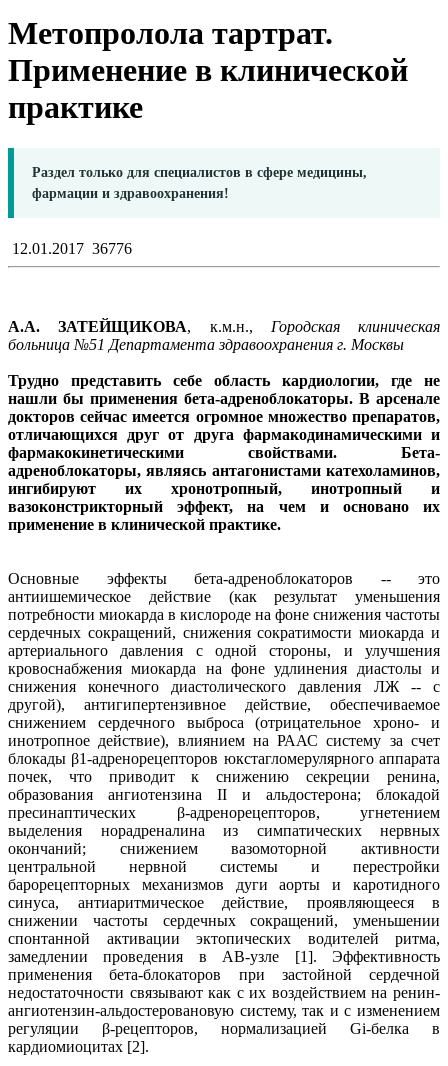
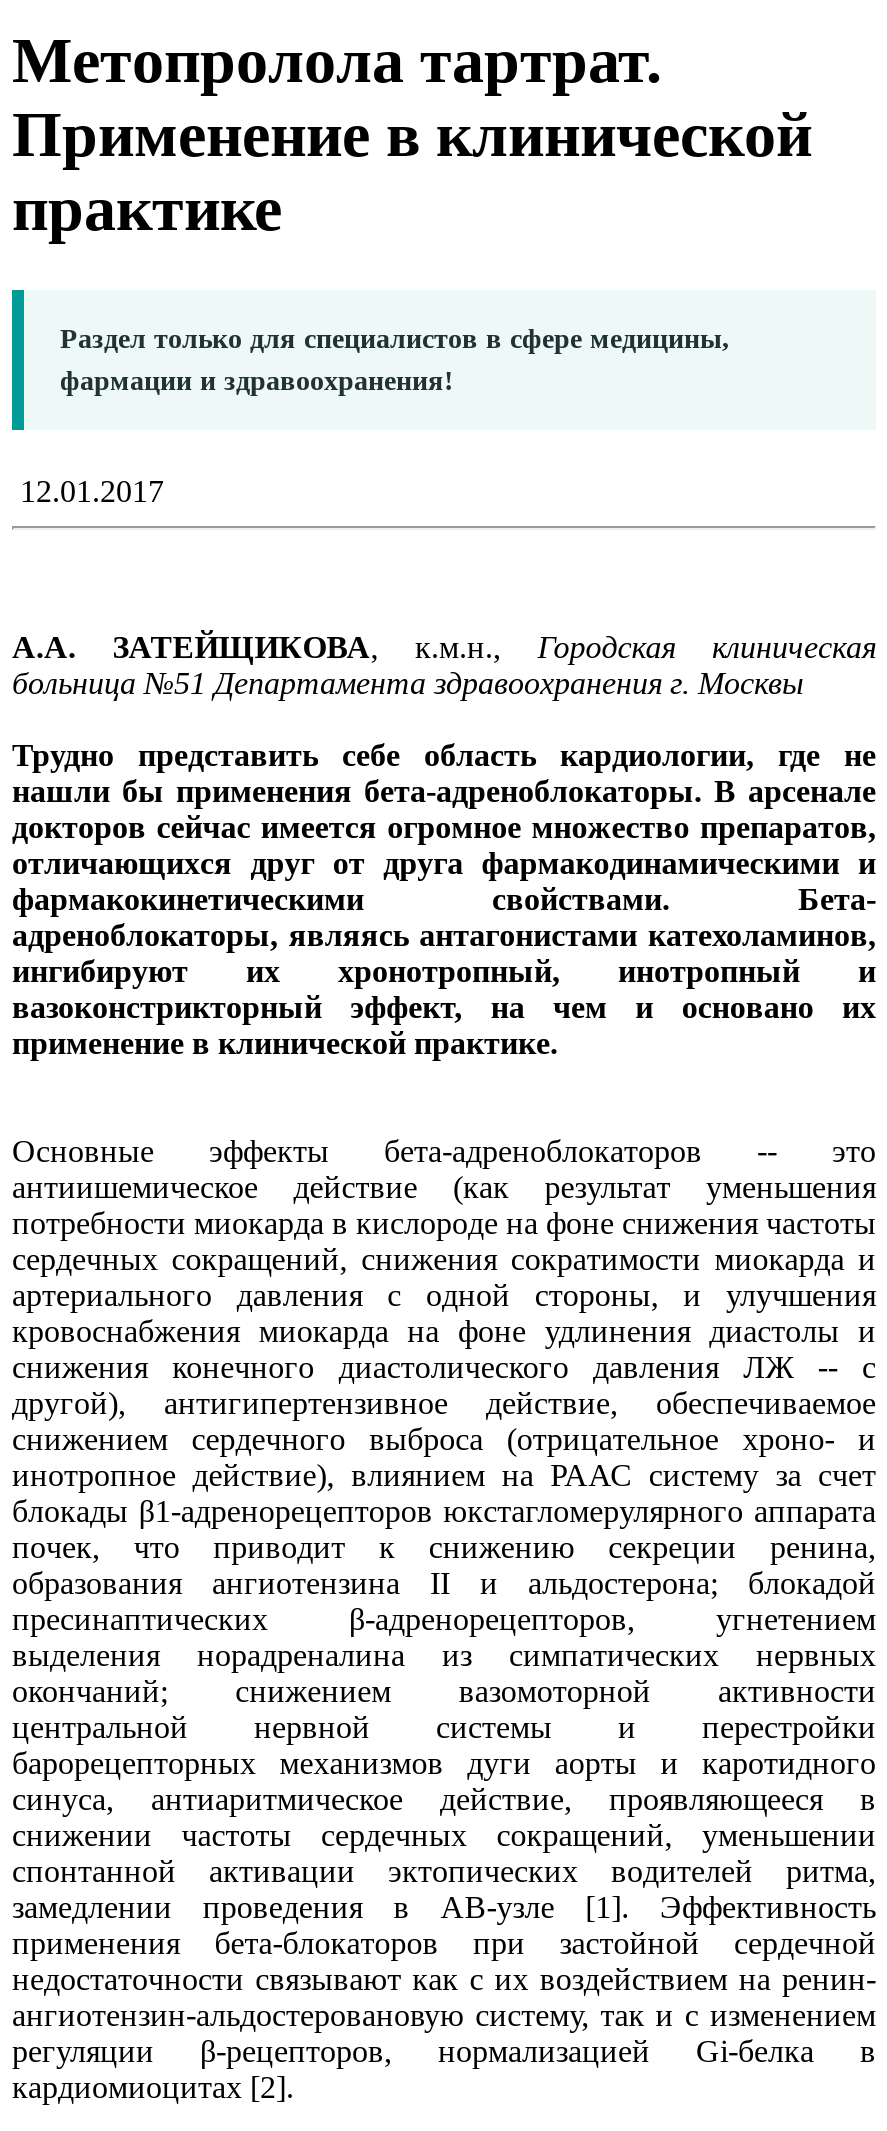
- 12.01.2017 36776
+ 12.01.2017
